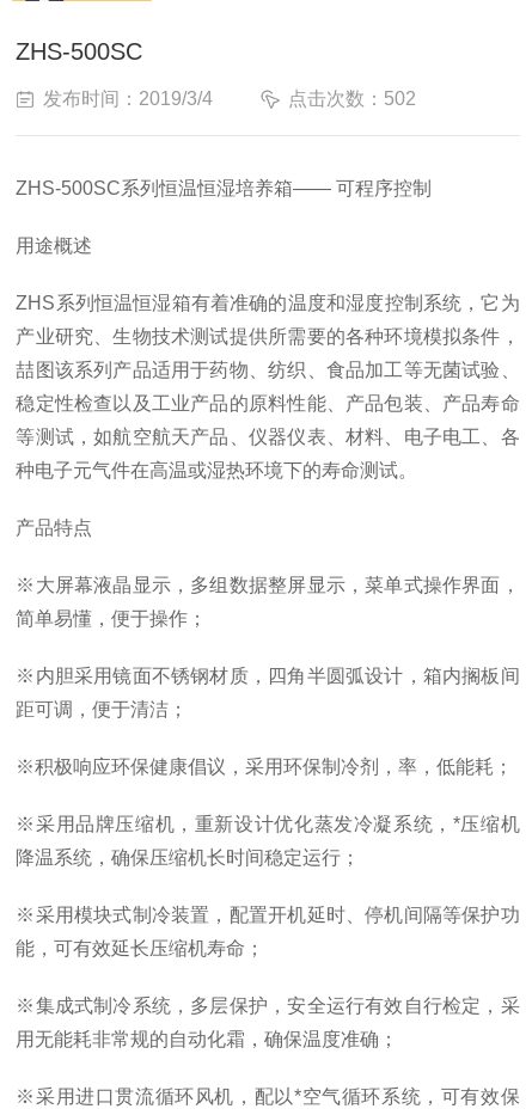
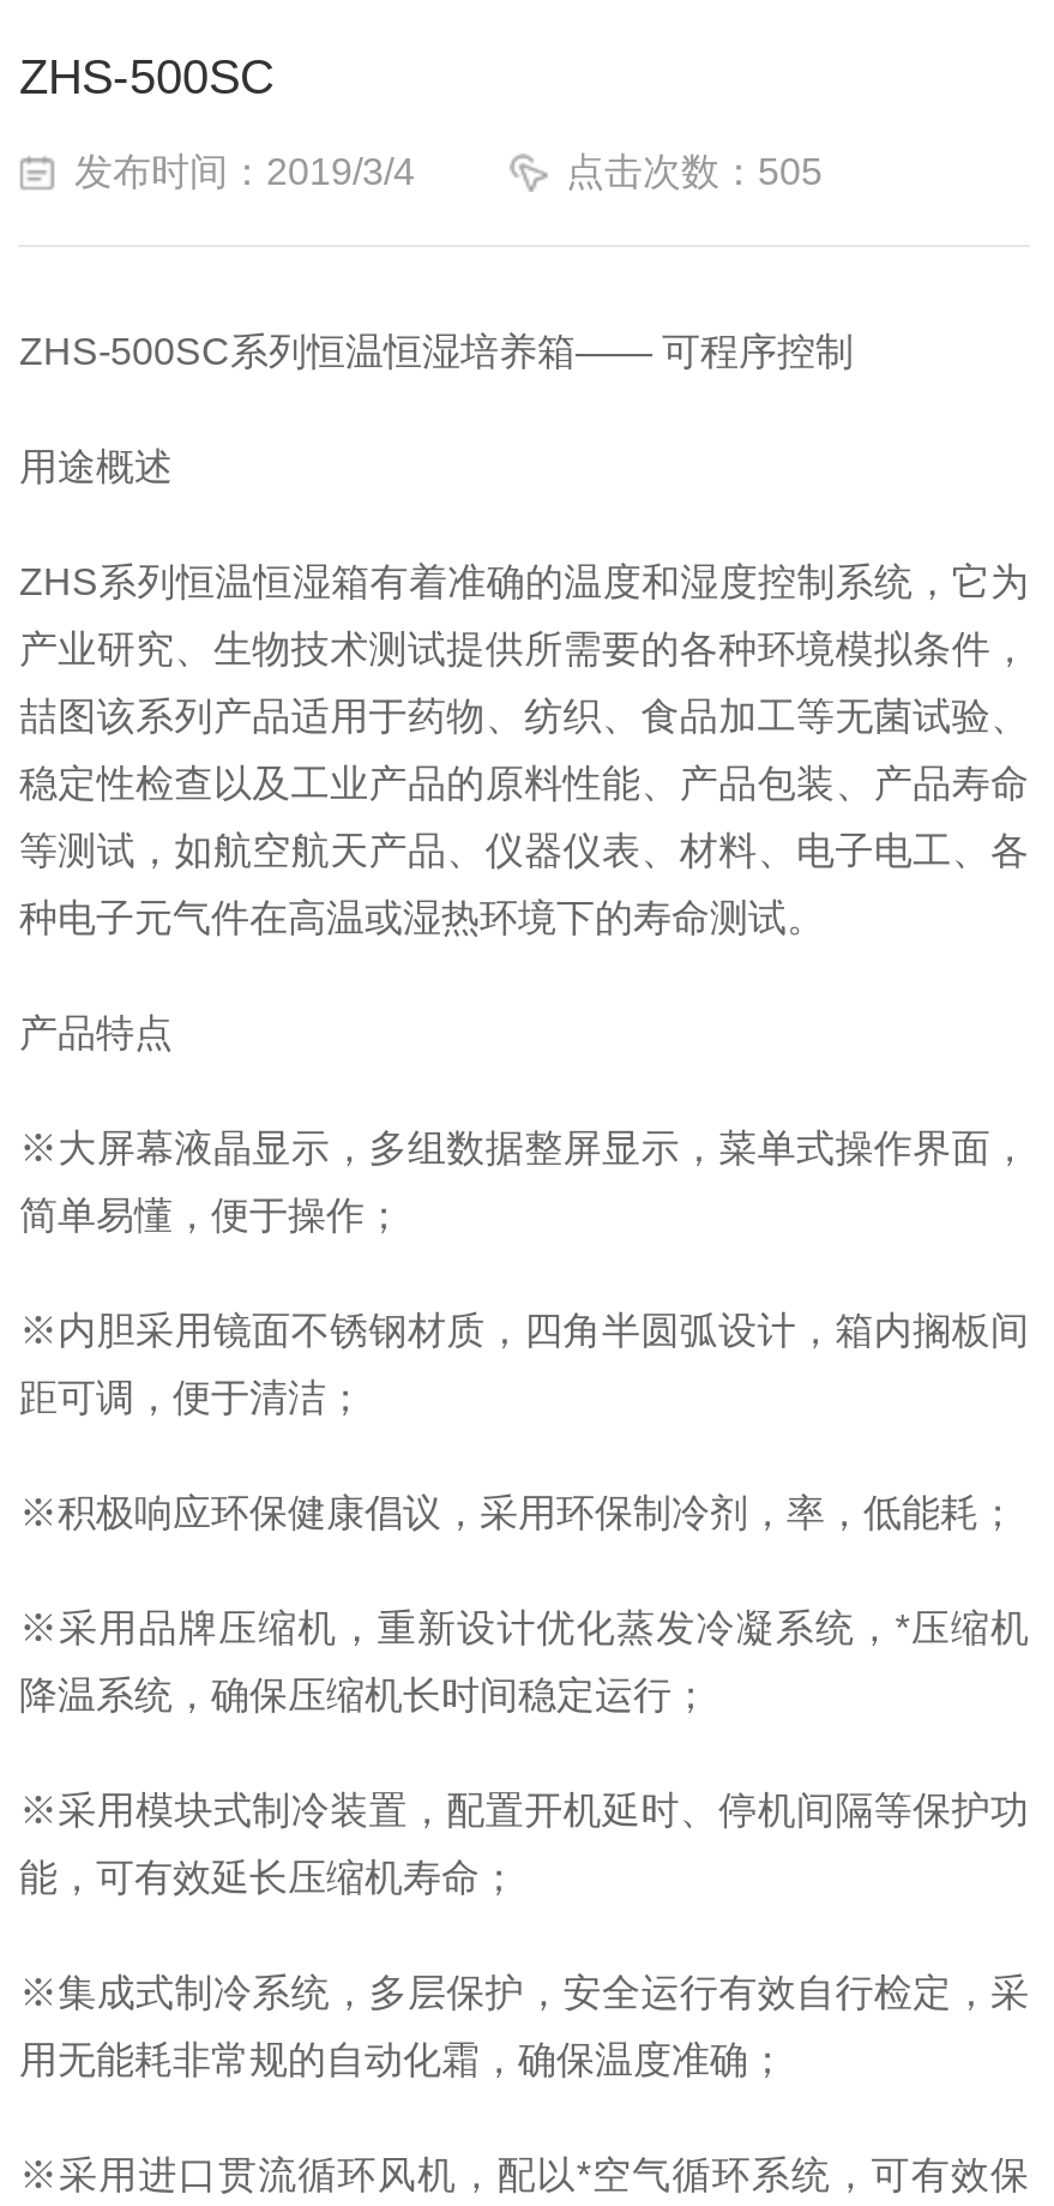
- 点击次数：502
+ 点击次数：505
